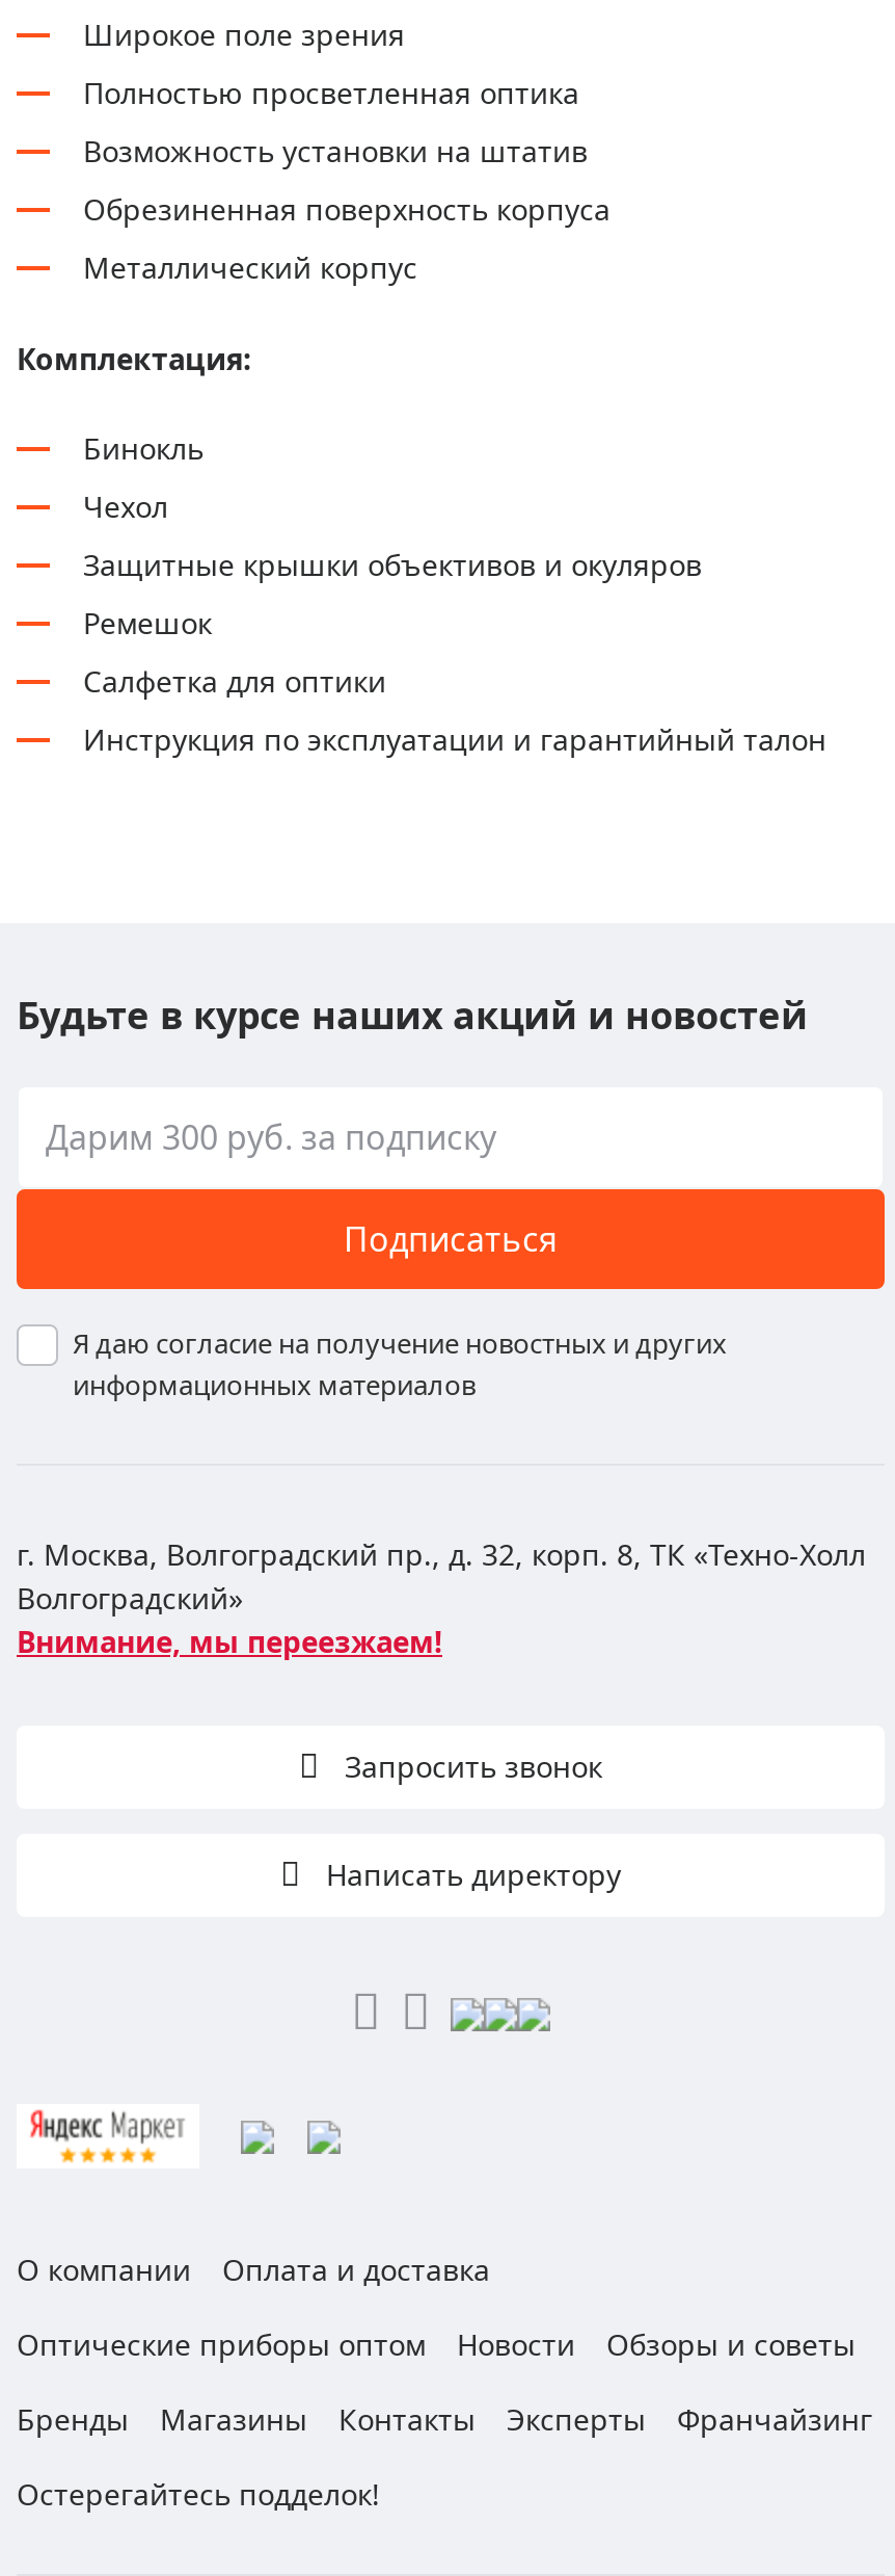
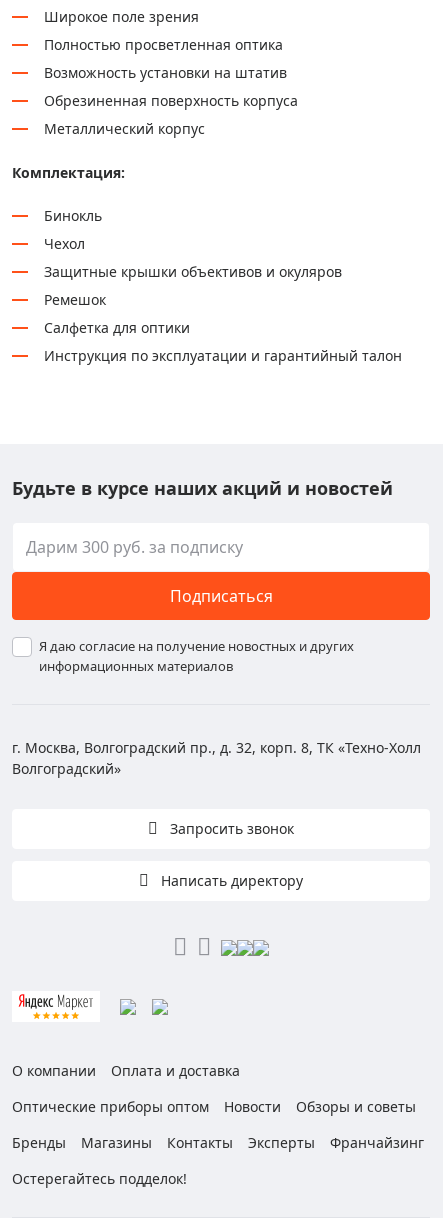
- Внимание, мы переезжаем!
